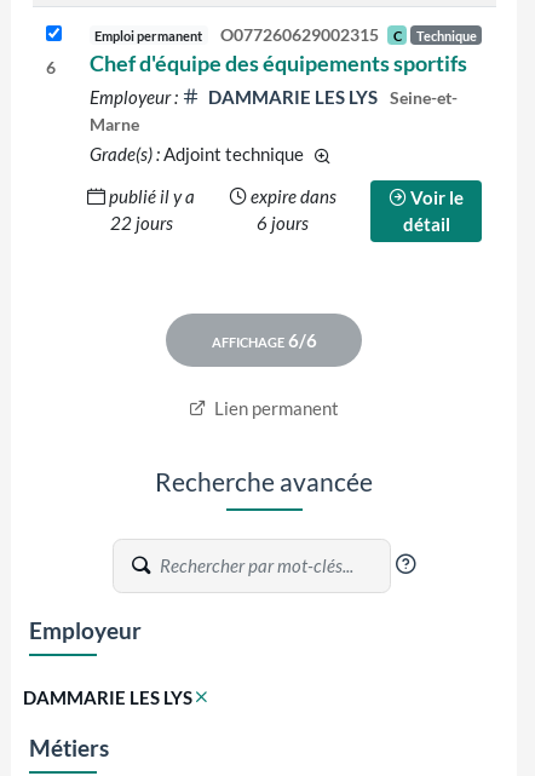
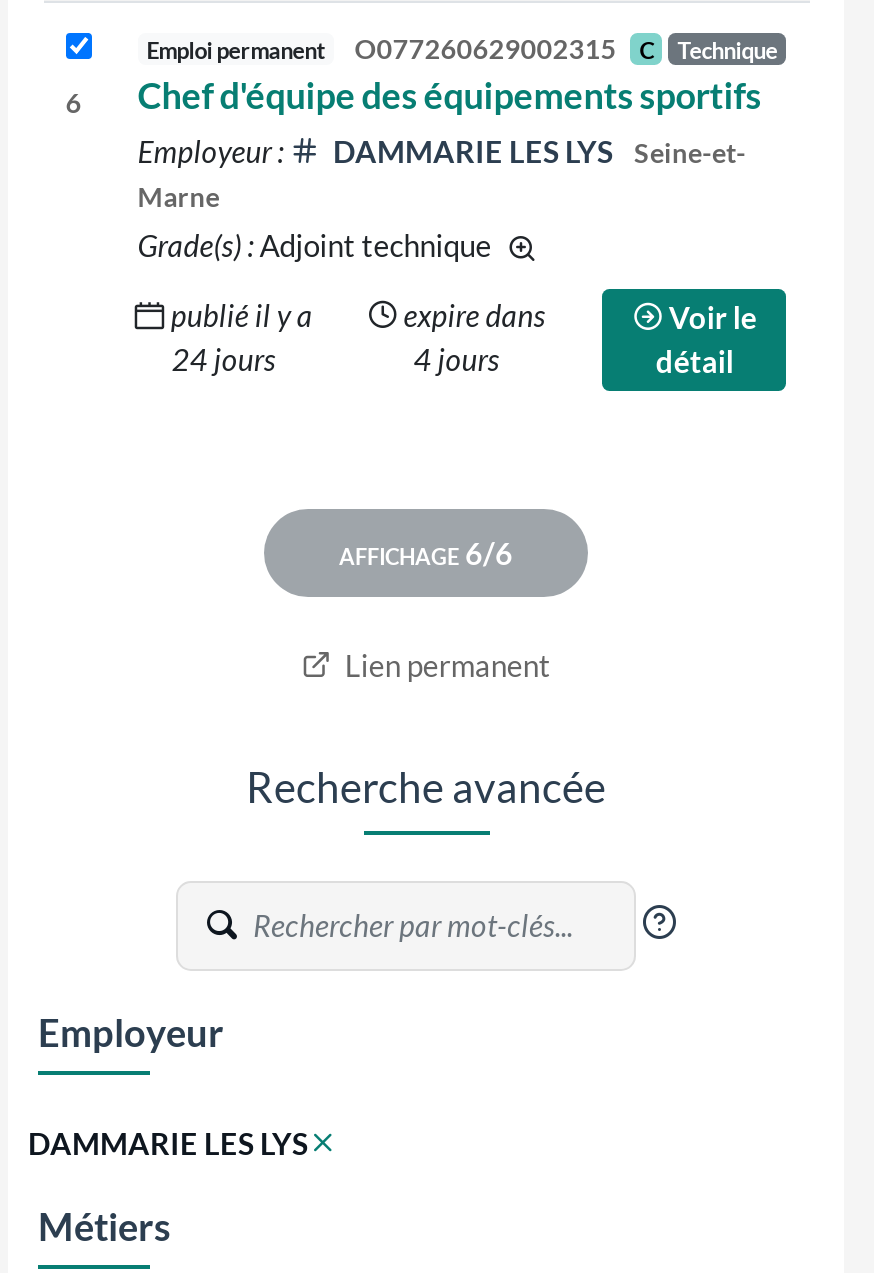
- 22 jours
+ 24 jours

- 6 jours
+ 4 jours
